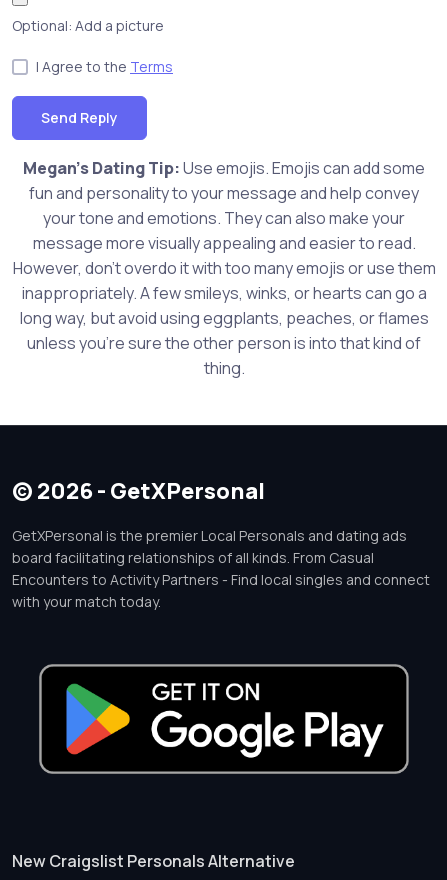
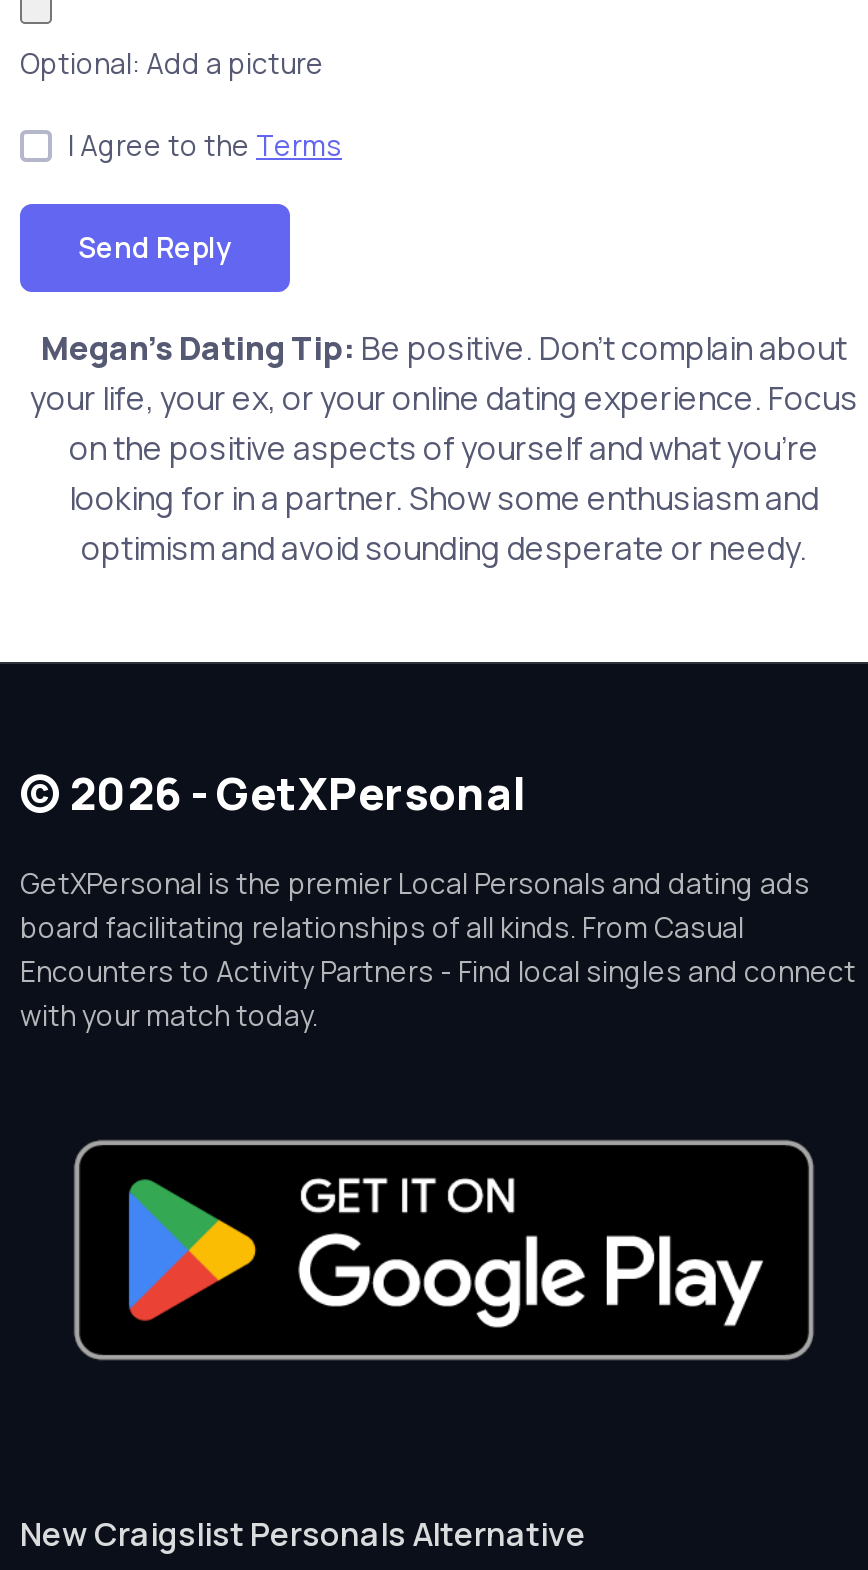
- Megan's Dating Tip: Use emojis. Emojis can add some
- fun and personality to your message and help convey
- your tone and emotions. They can also make your
- message more visually appealing and easier to read.
- However, don't overdo it with too many emojis or use them
- inappropriately. A few smileys, winks, or hearts can go a
- long way, but avoid using eggplants, peaches, or flames
- unless you're sure the other person is into that kind of
- thing.
+ Megan's Dating Tip: Be positive. Don't complain about
+ your life, your ex, or your online dating experience. Focus
+ on the positive aspects of yourself and what you're
+ looking for in a partner. Show some enthusiasm and
+ optimism and avoid sounding desperate or needy.
